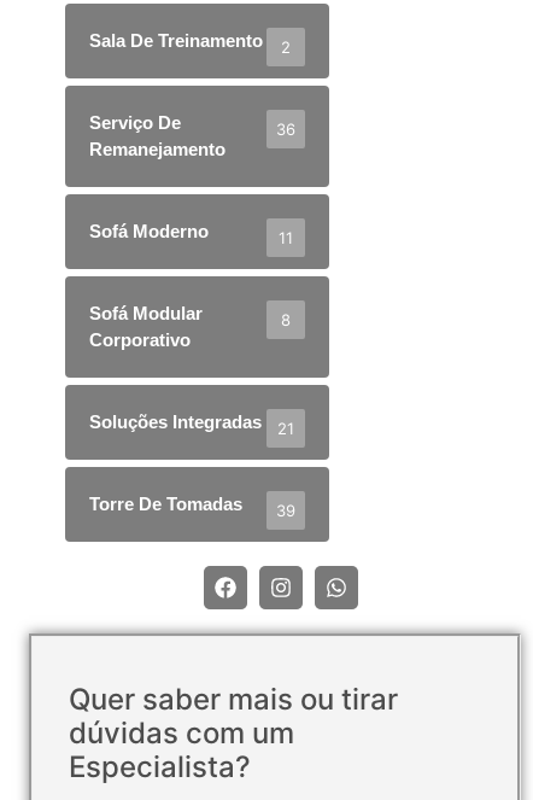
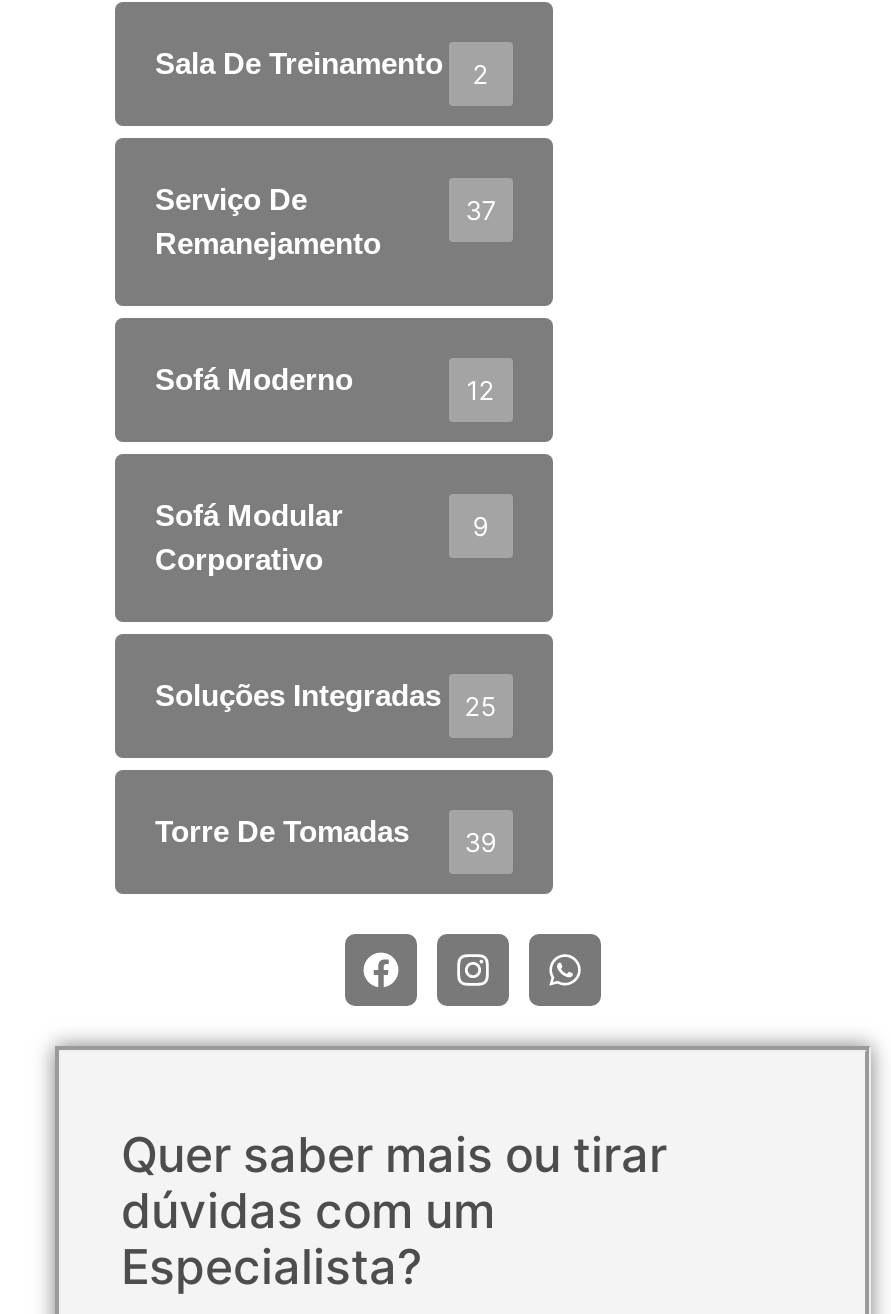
- 36
+ 37

- 11
+ 12

- 8
+ 9

- Soluções Integradas 21
+ Soluções Integradas 25
